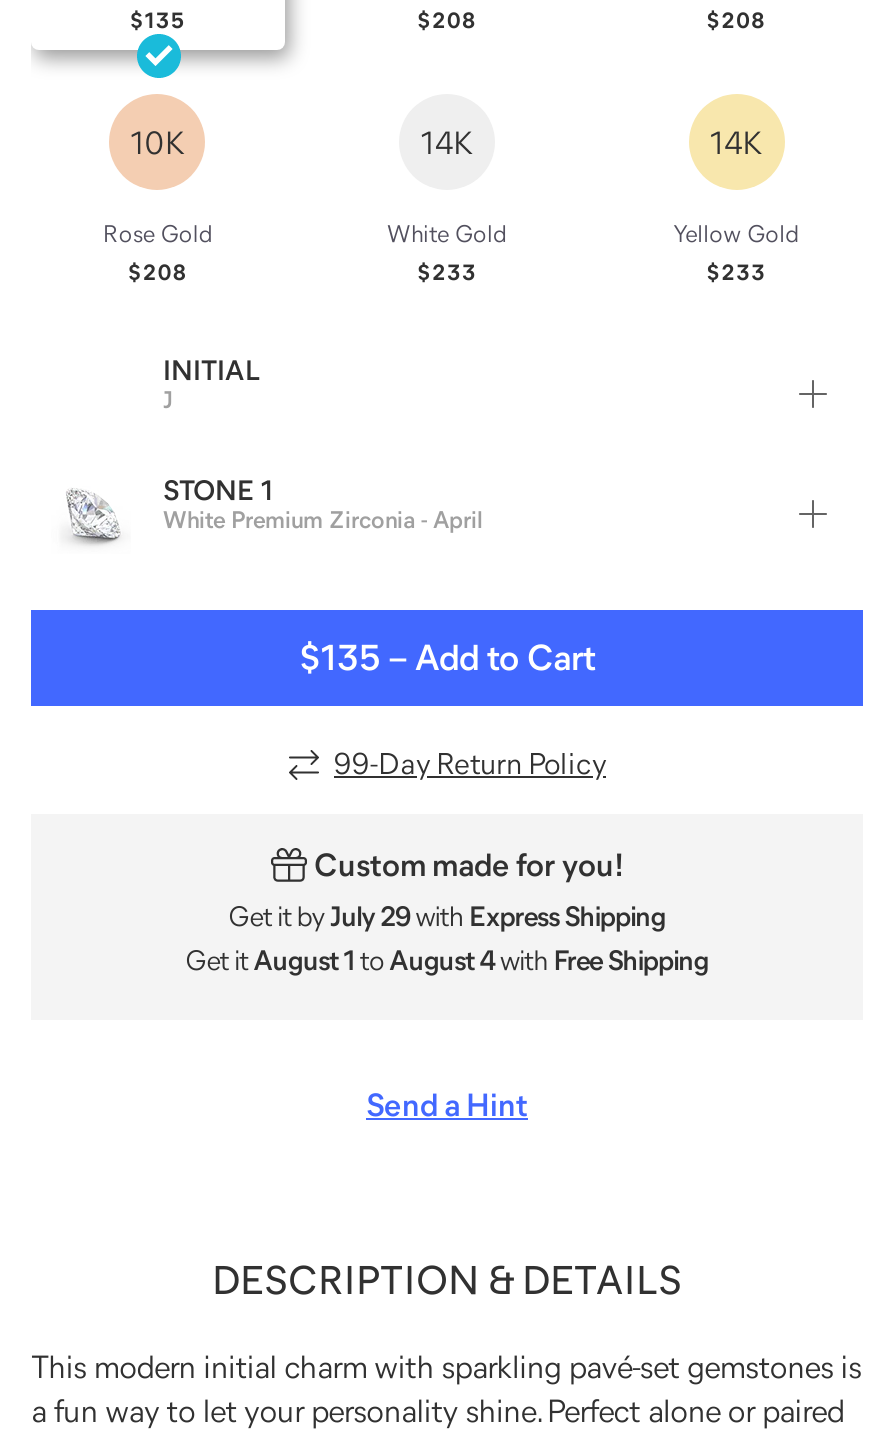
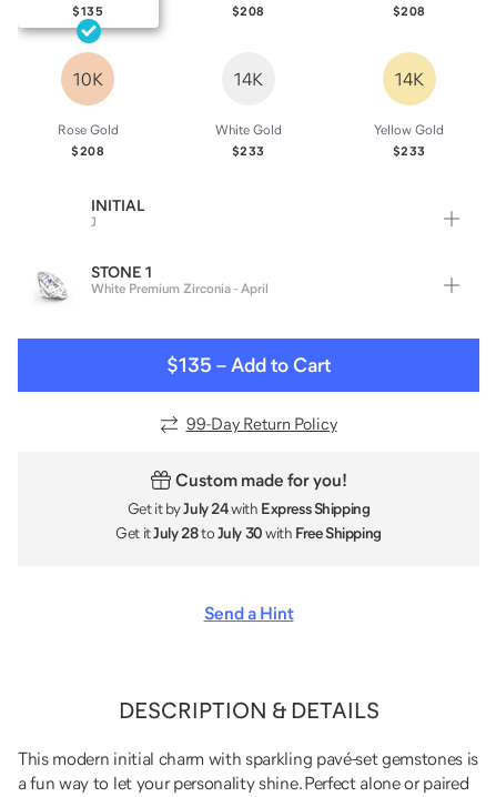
- Get it by July 29 with Express Shipping
+ Get it by July 24 with Express Shipping

- Get it August 1 to August 4 with Free Shipping
+ Get it July 28 to July 30 with Free Shipping
